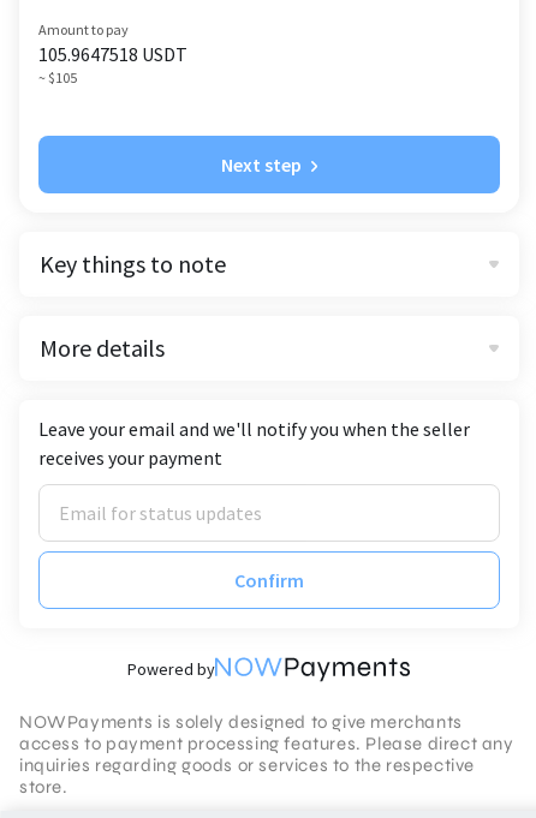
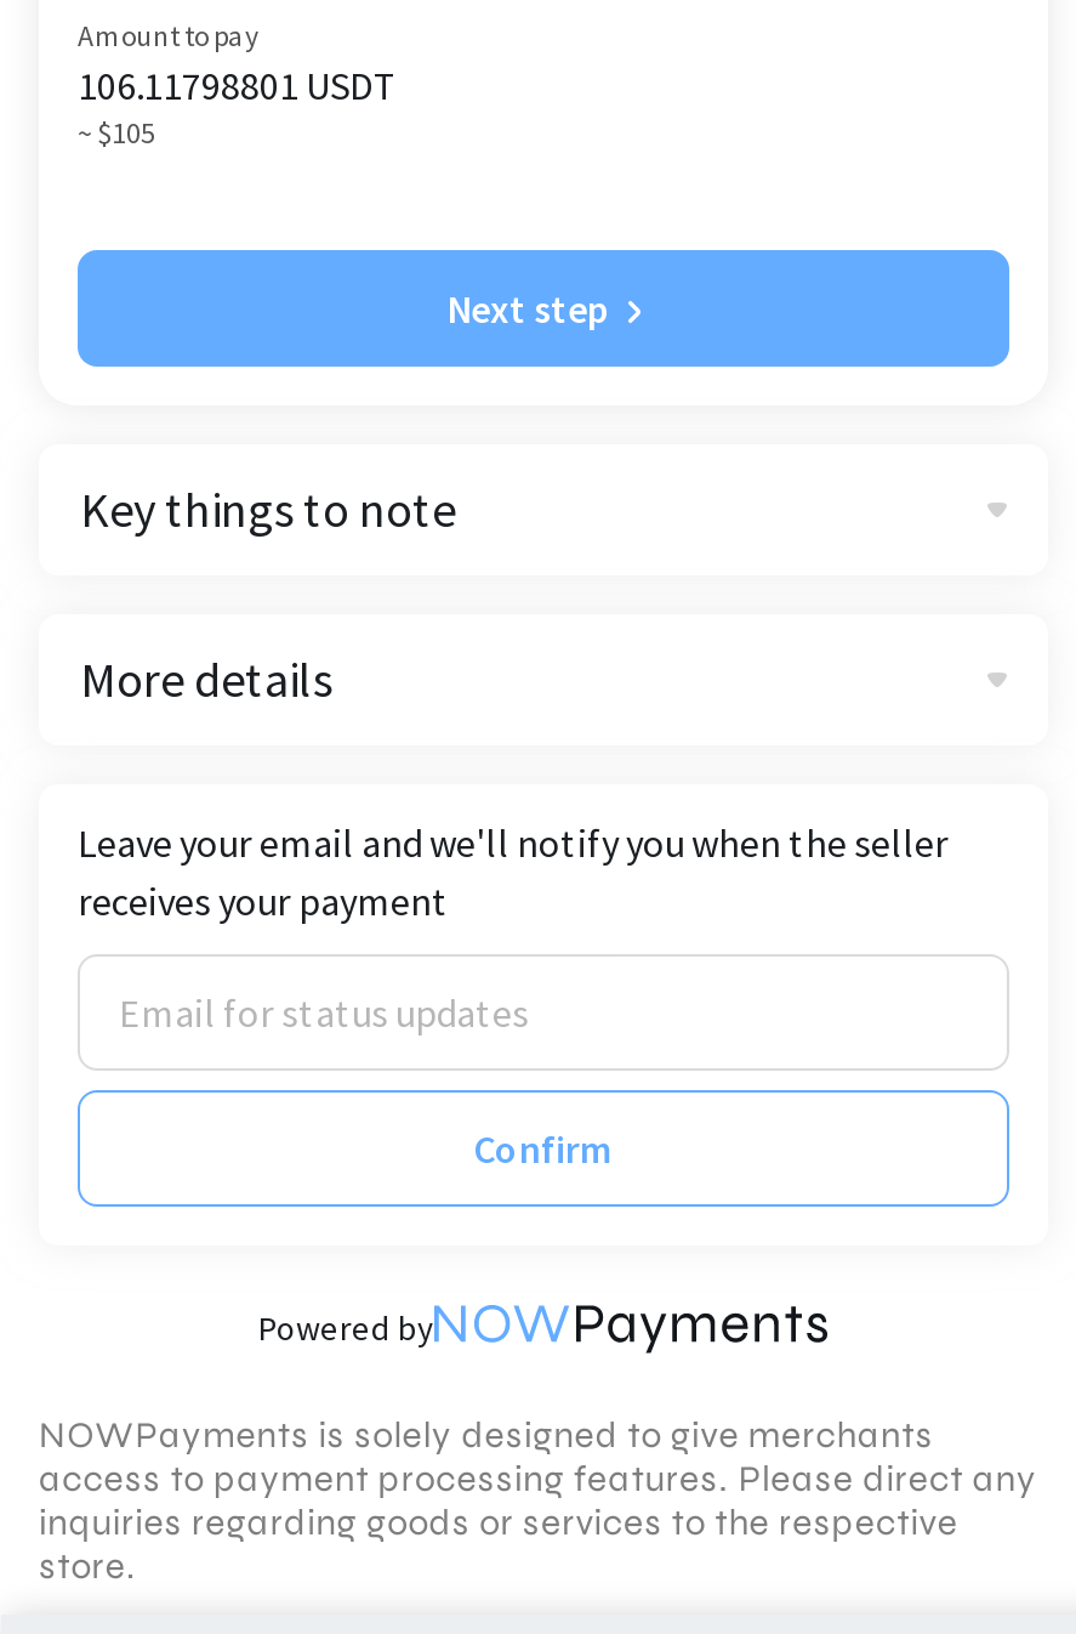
- 105.9647518 USDT
+ 106.11798801 USDT
